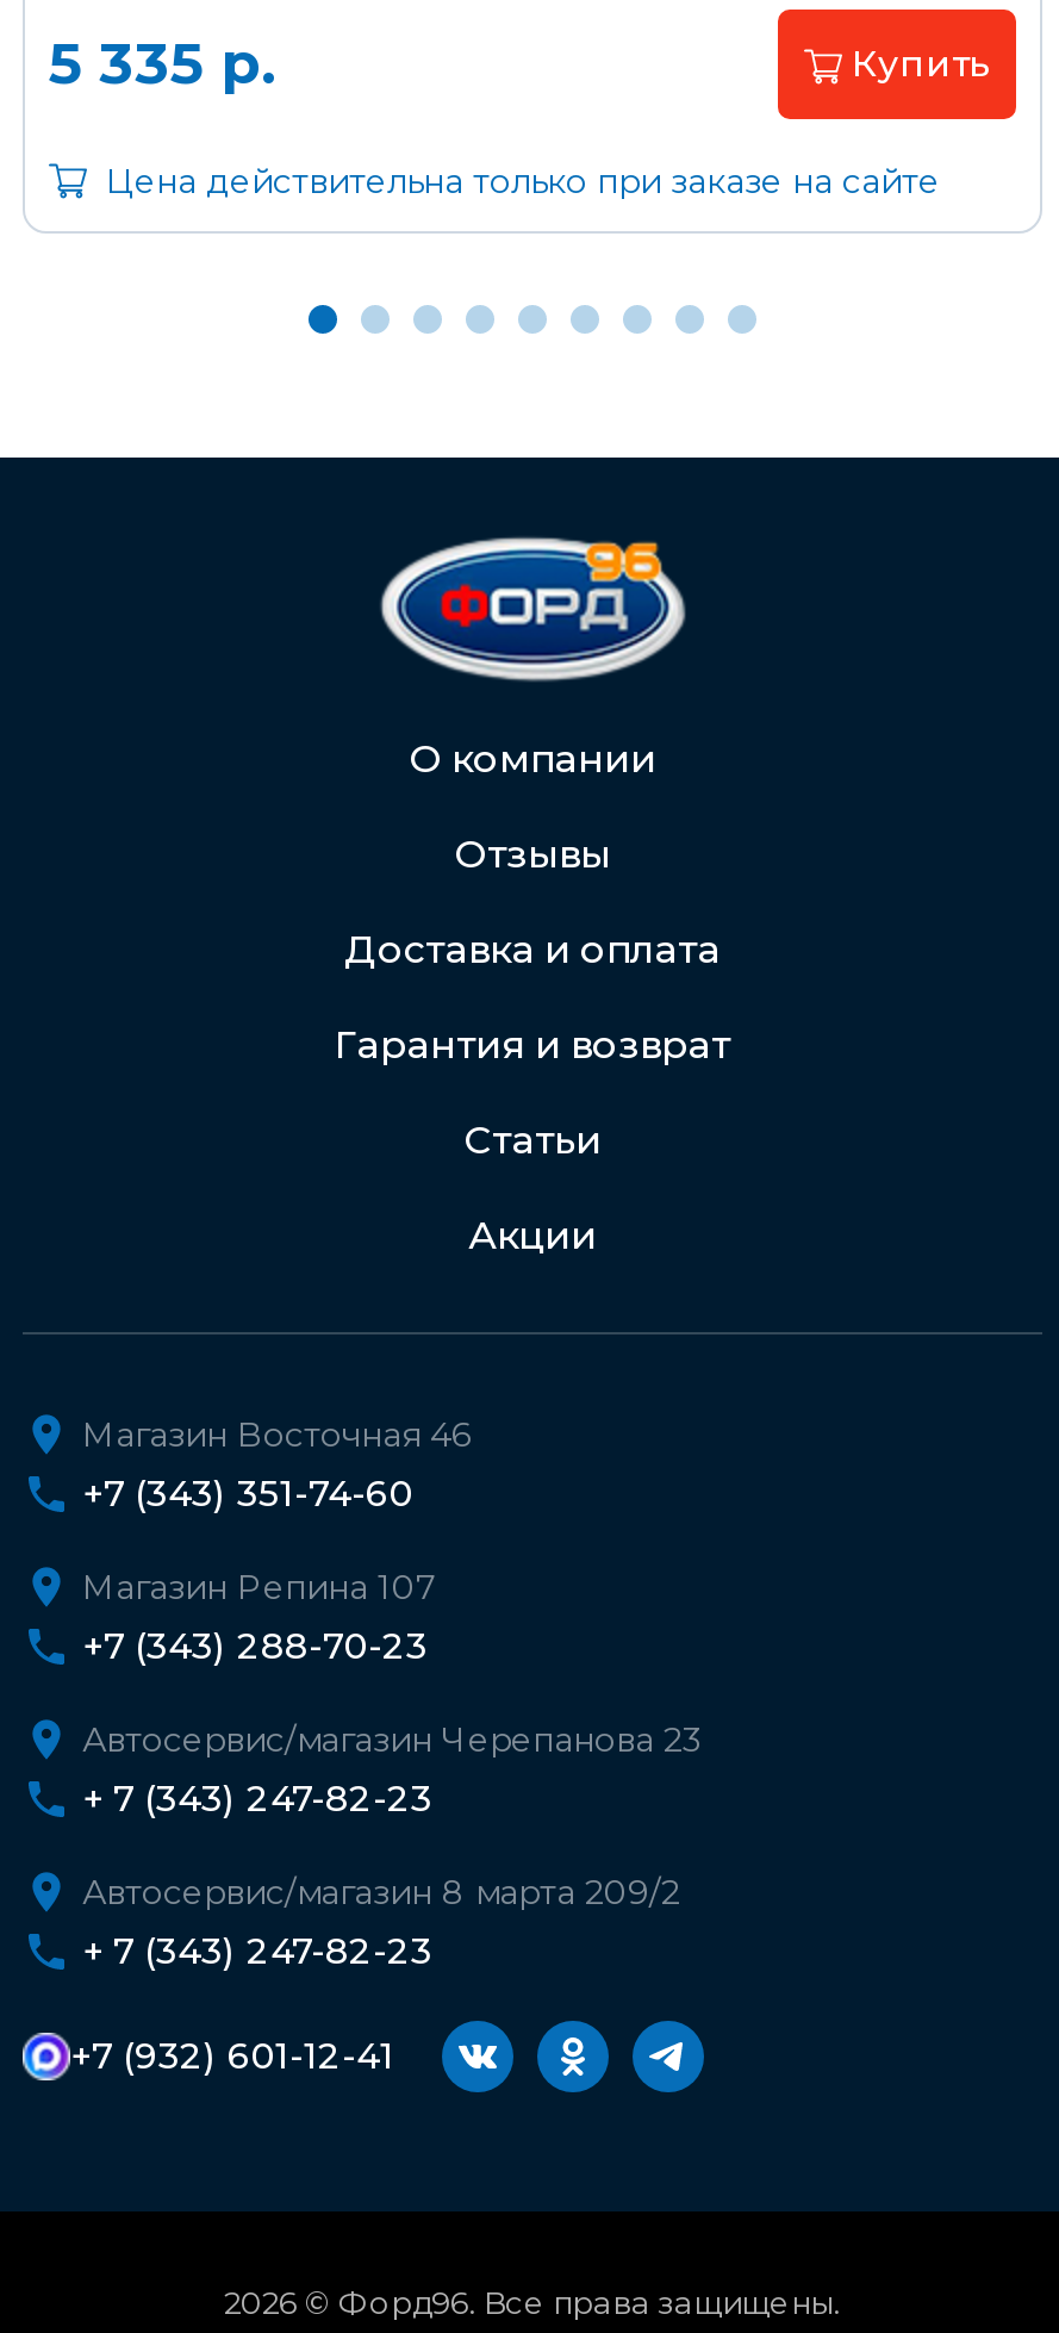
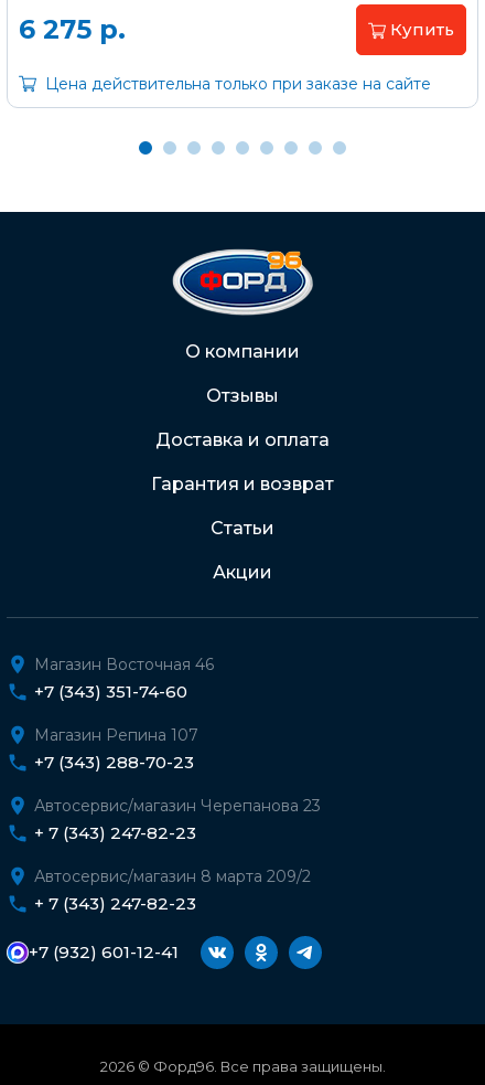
- 5 335 р.
+ 6 275 р.
